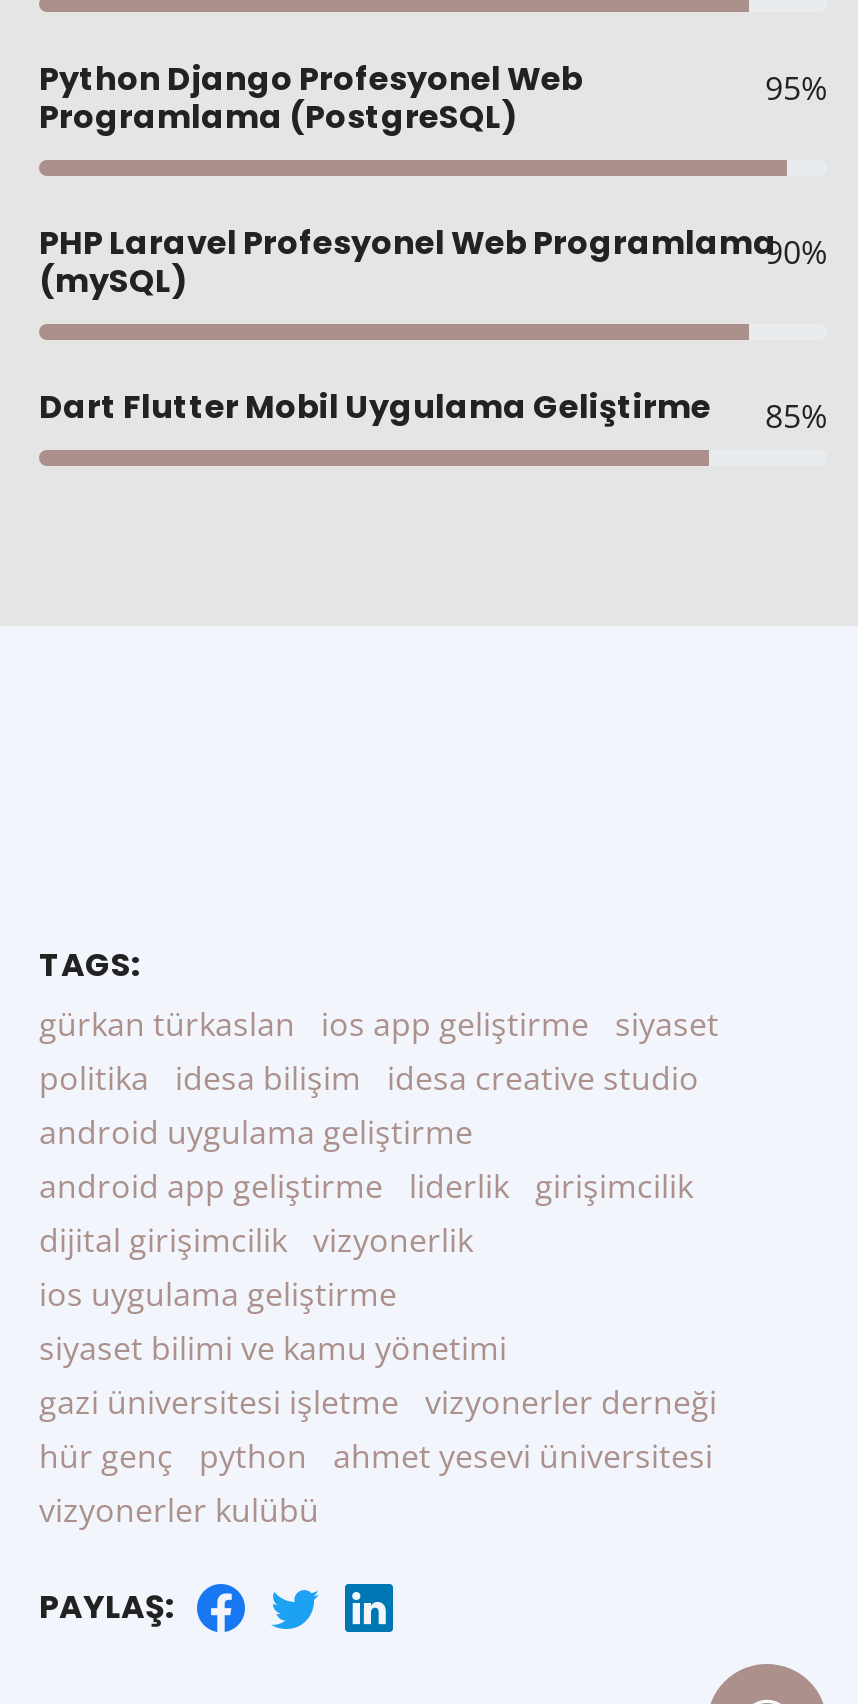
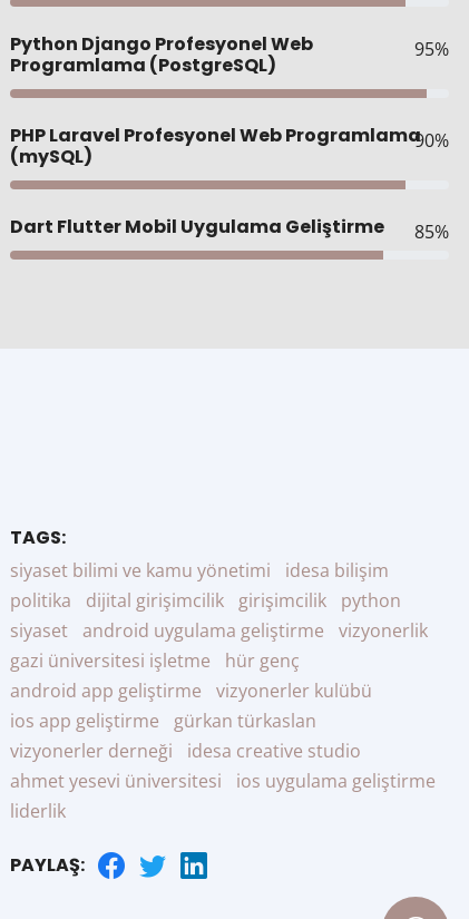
- gürkan türkaslan ios app geliştirme siyaset
- politika idesa bilişim idesa creative studio
- android uygulama geliştirme
- android app geliştirme liderlik girişimcilik
- dijital girişimcilik vizyonerlik
- ios uygulama geliştirme
- siyaset bilimi ve kamu yönetimi
- gazi üniversitesi işletme vizyonerler derneği
- hür genç python ahmet yesevi üniversitesi
- vizyonerler kulübü
+ siyaset bilimi ve kamu yönetimi idesa bilişim
+ politika dijital girişimcilik girişimcilik python
+ siyaset android uygulama geliştirme vizyonerlik
+ gazi üniversitesi işletme hür genç
+ android app geliştirme vizyonerler kulübü
+ ios app geliştirme gürkan türkaslan
+ vizyonerler derneği idesa creative studio
+ ahmet yesevi üniversitesi ios uygulama geliştirme
+ liderlik
